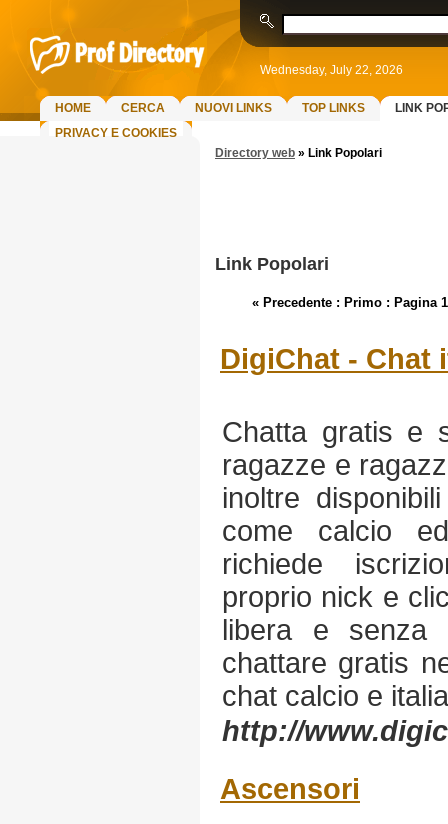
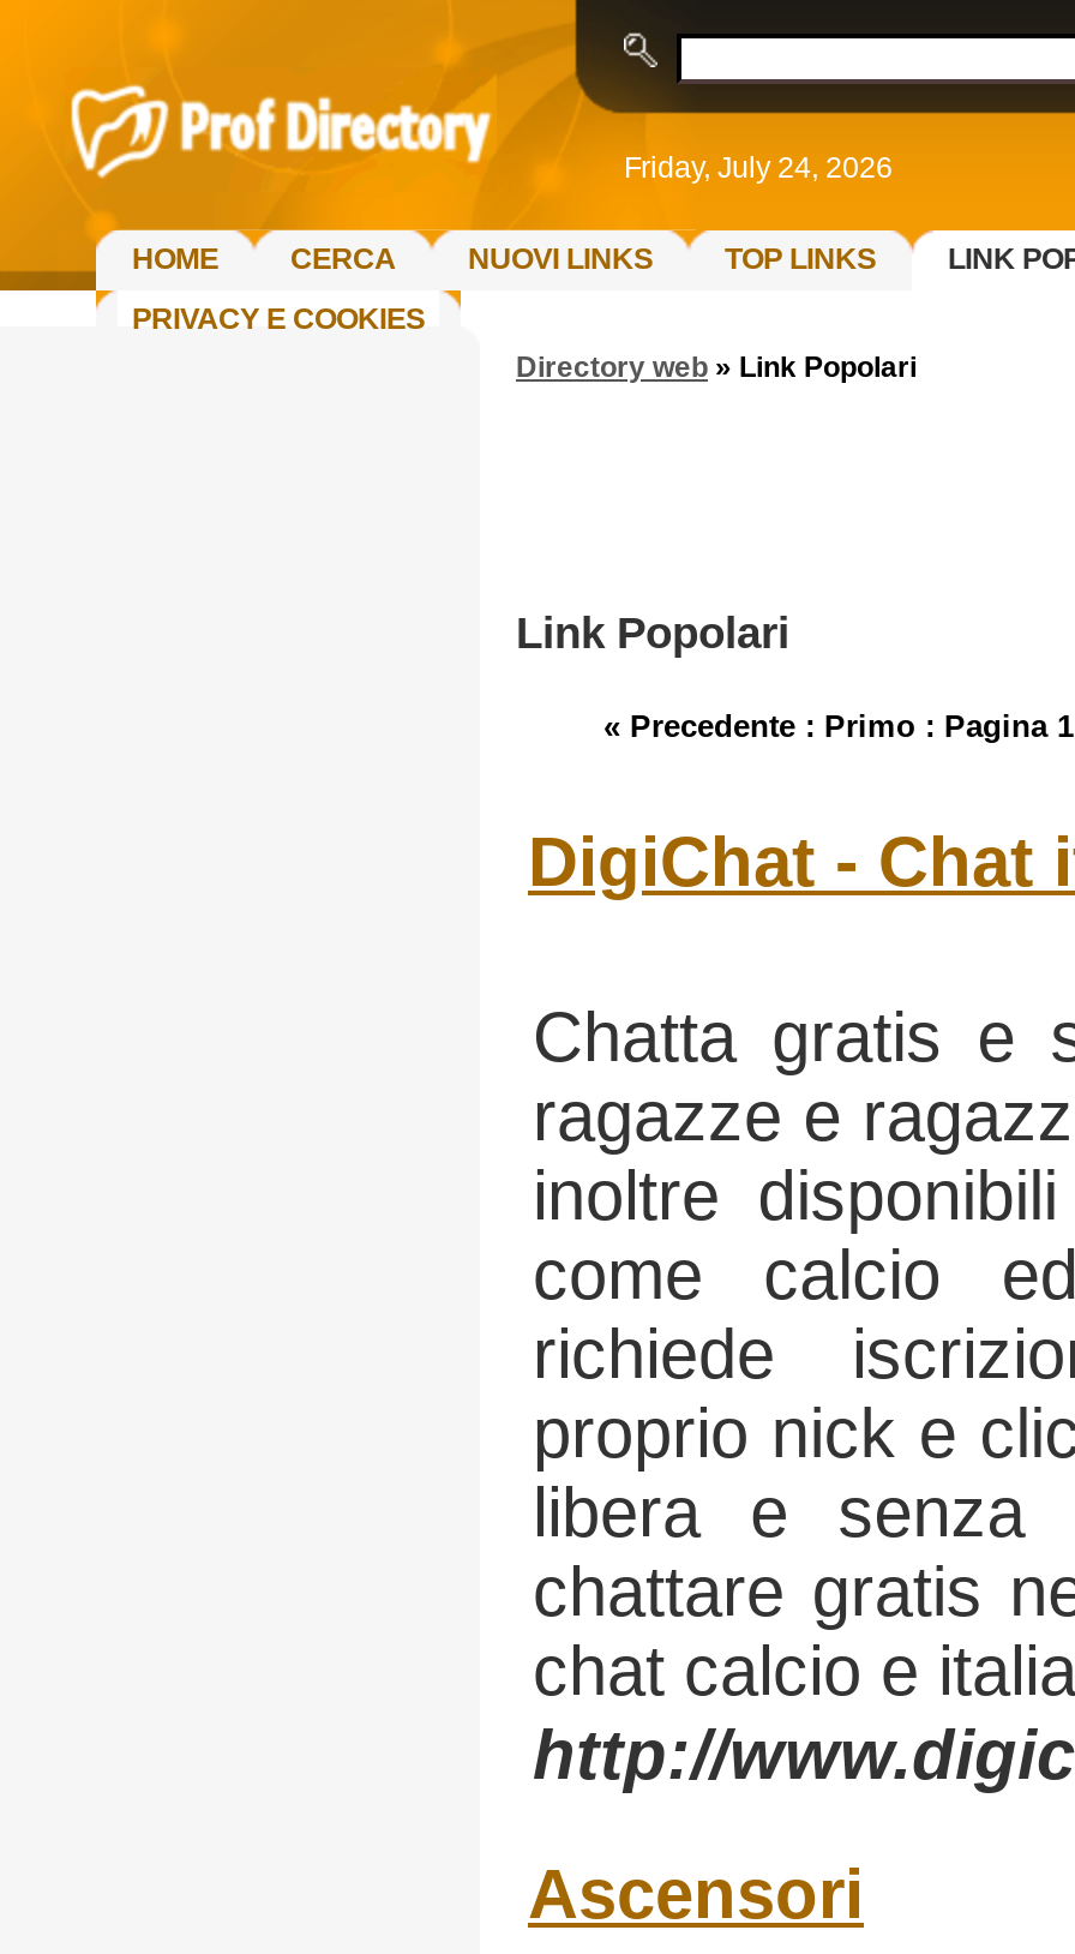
- Wednesday, July 22, 2026
+ Friday, July 24, 2026
